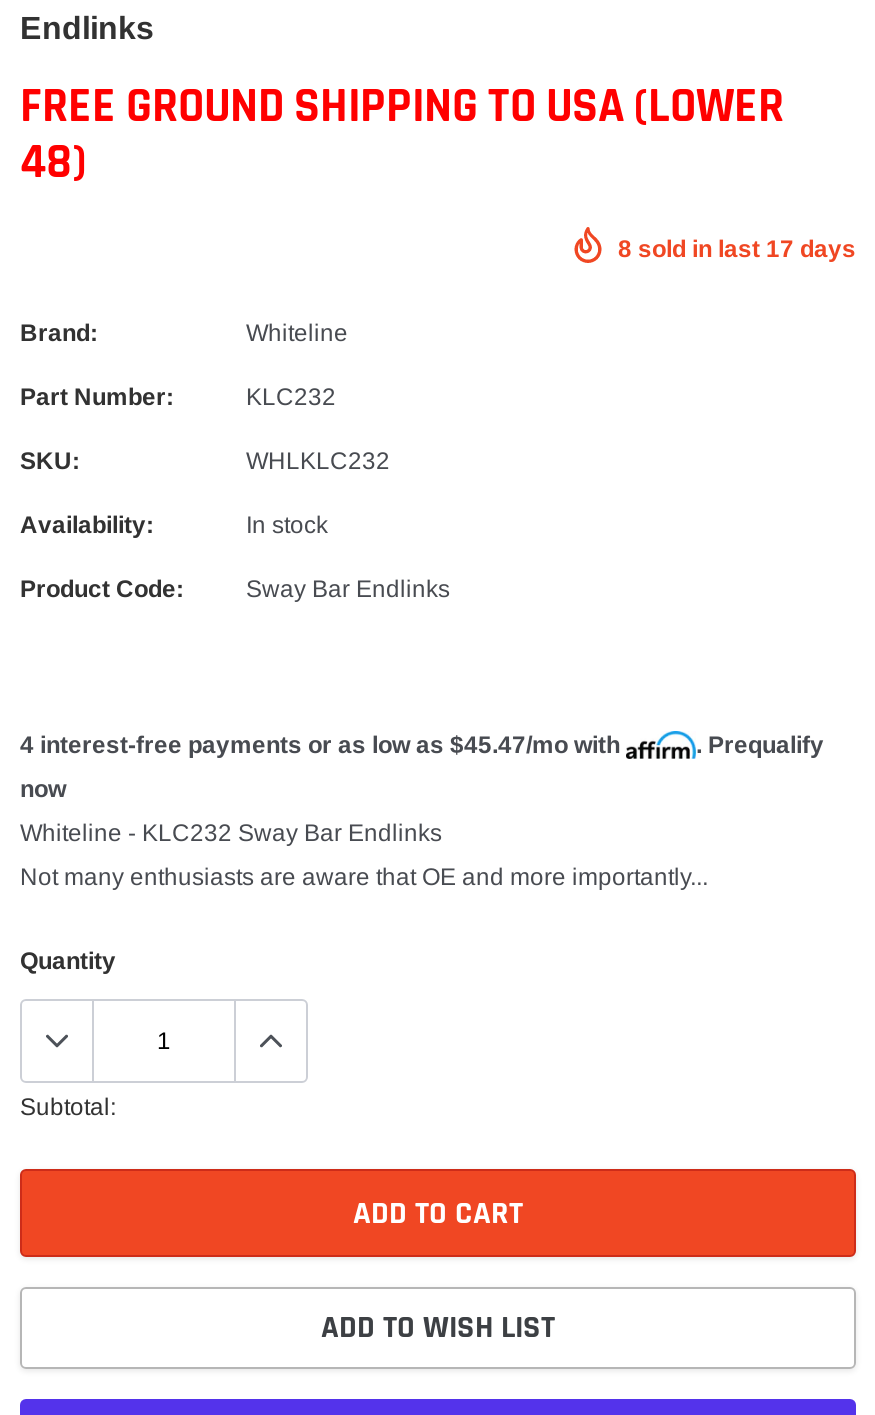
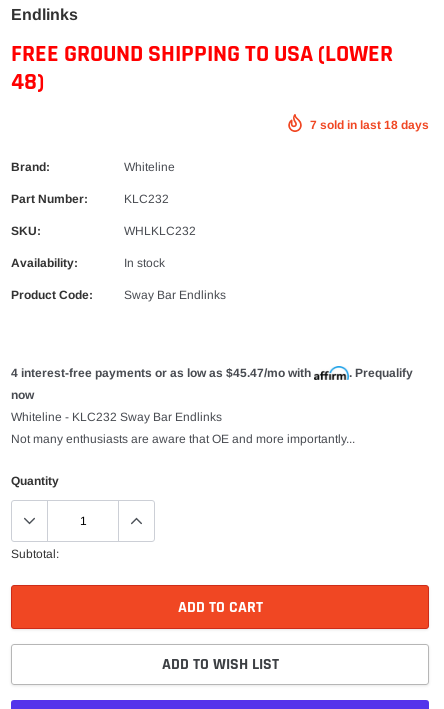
- 8 sold in last 17 days
+ 7 sold in last 18 days
